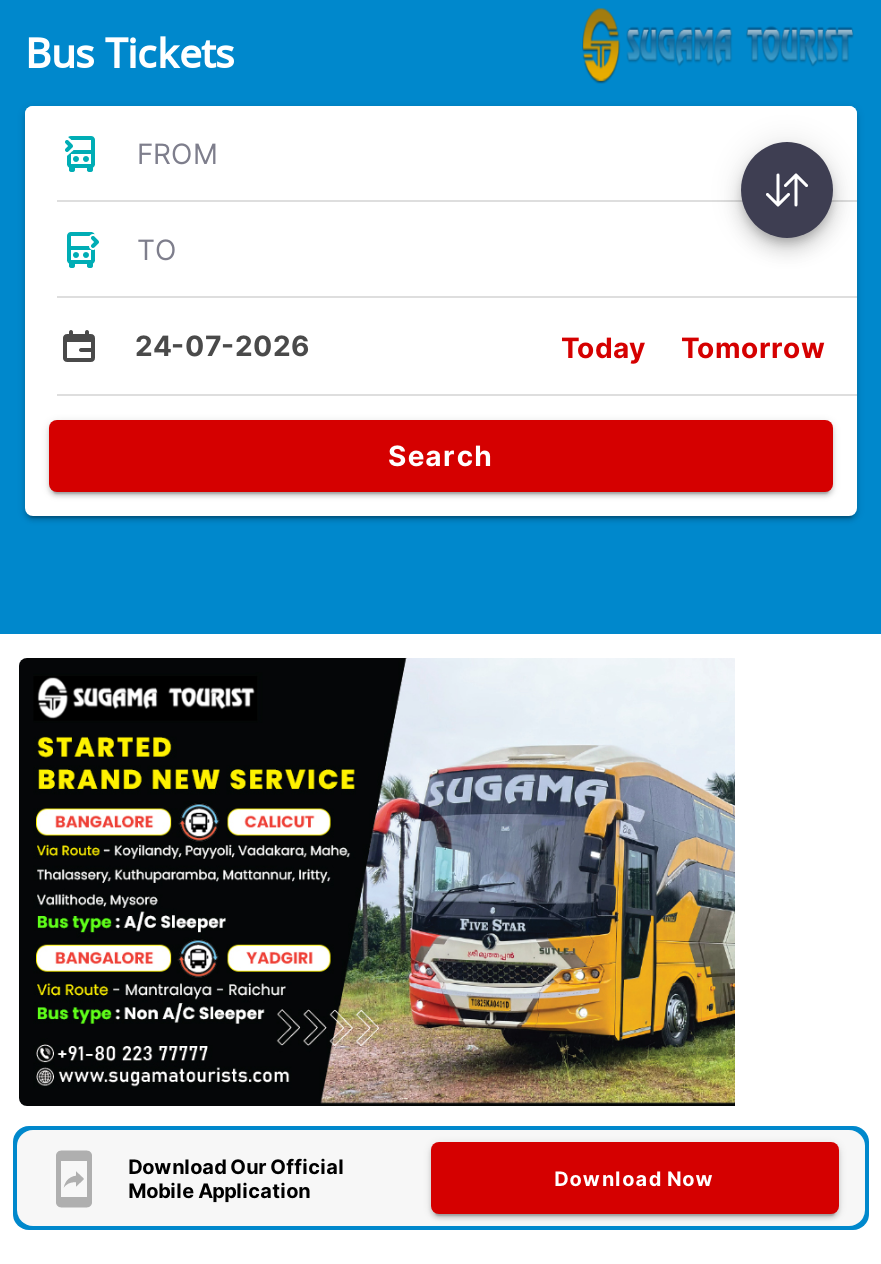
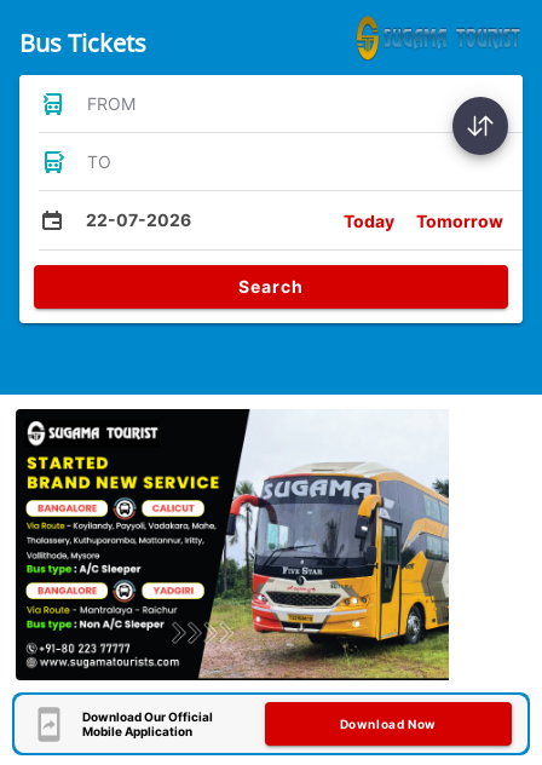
- 24-07-2026
+ 22-07-2026
